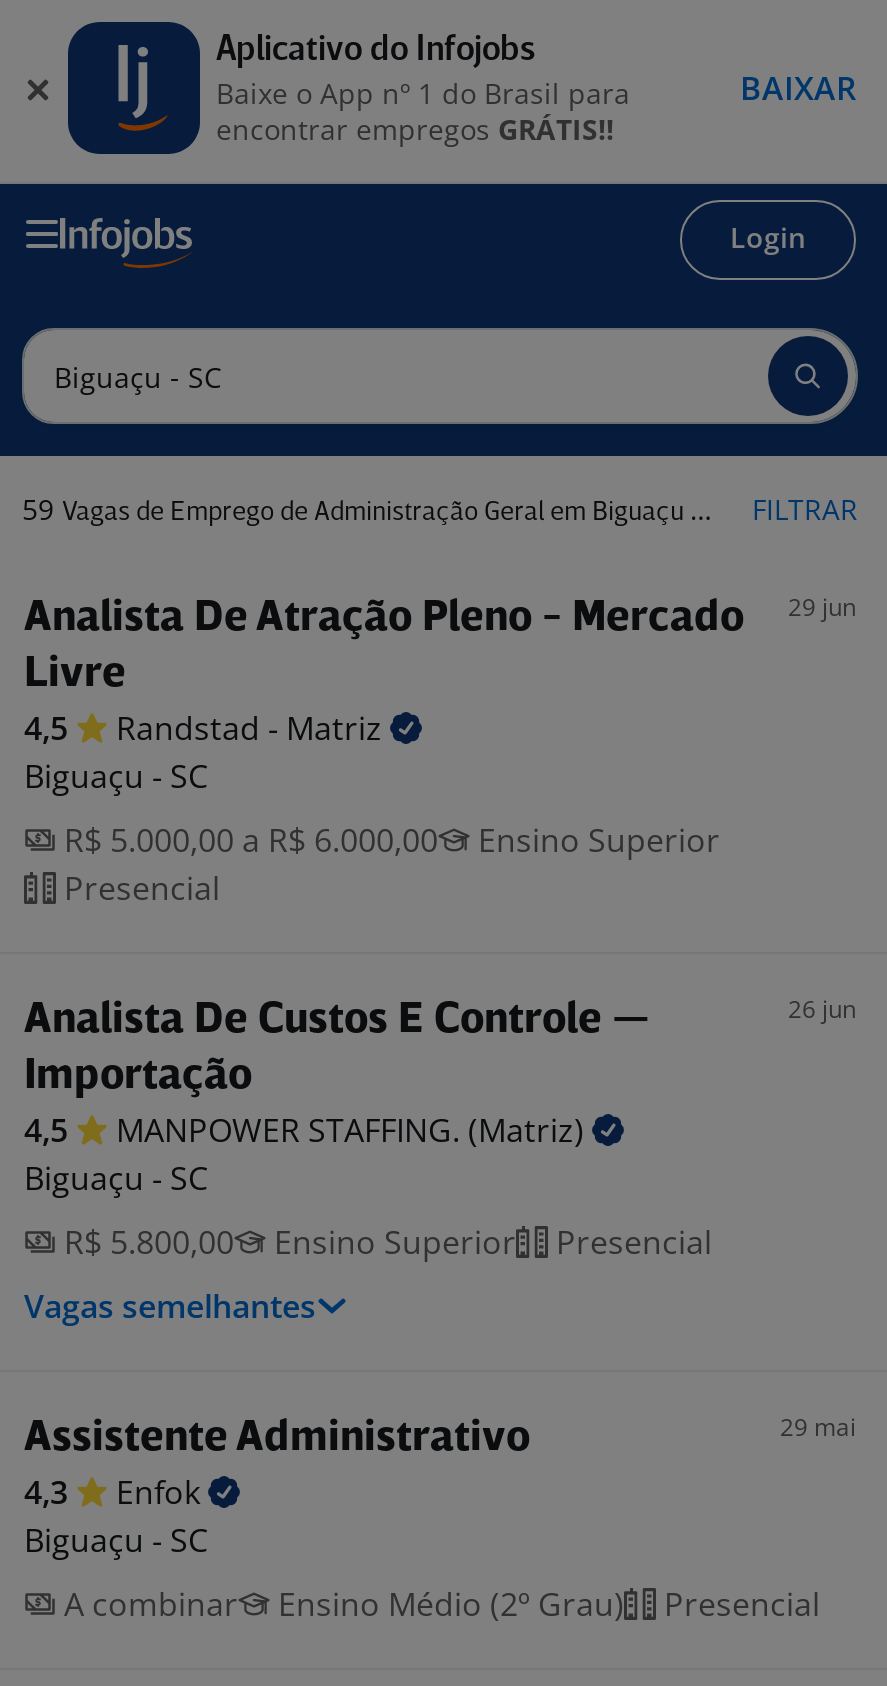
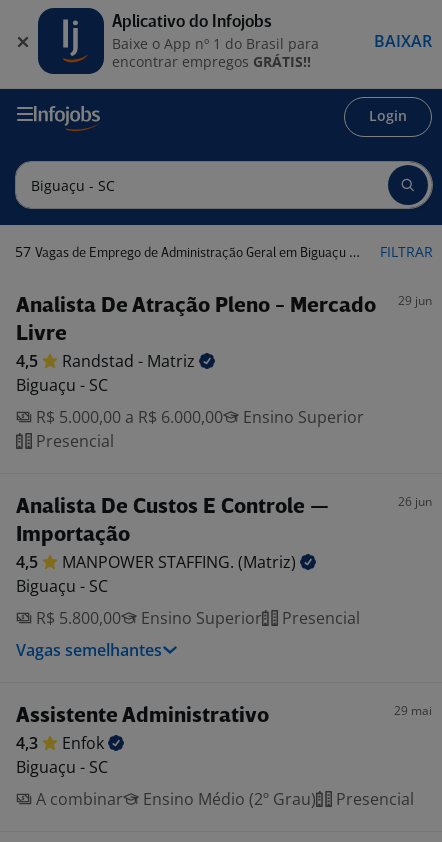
- 59 Vagas de Emprego de Administração Geral em Biguaçu - SC
+ 57 Vagas de Emprego de Administração Geral em Biguaçu - SC
